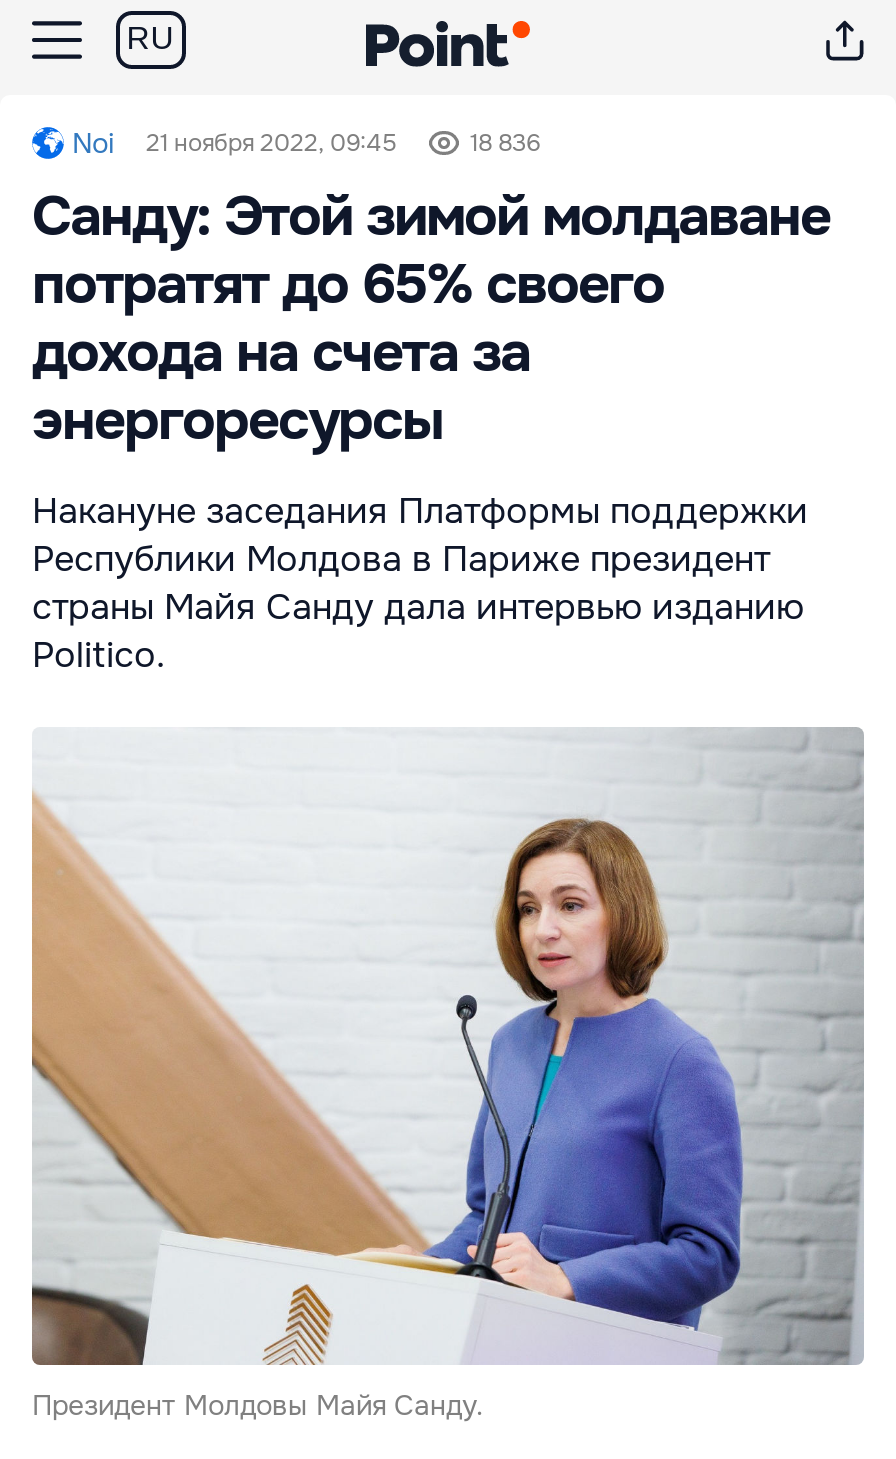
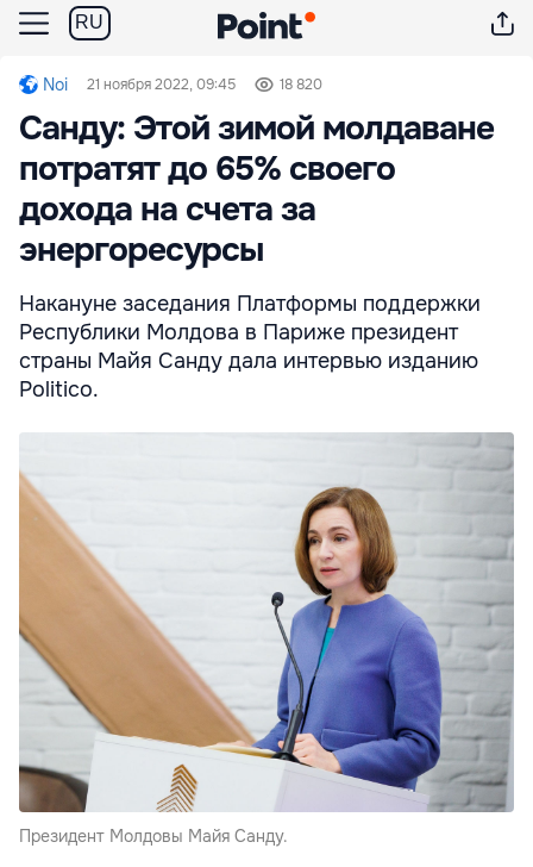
- 18 836
+ 18 820
